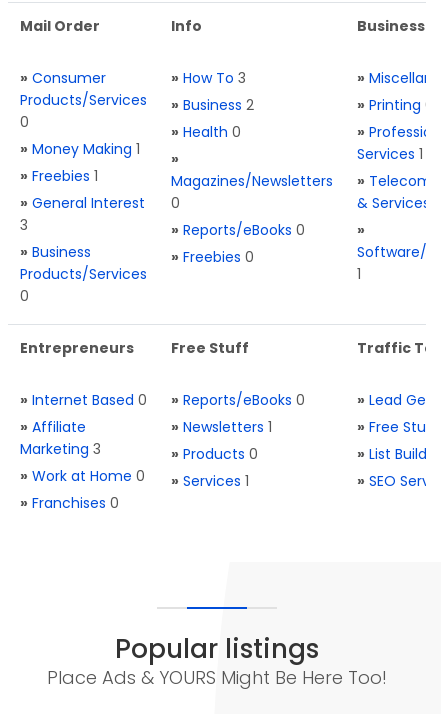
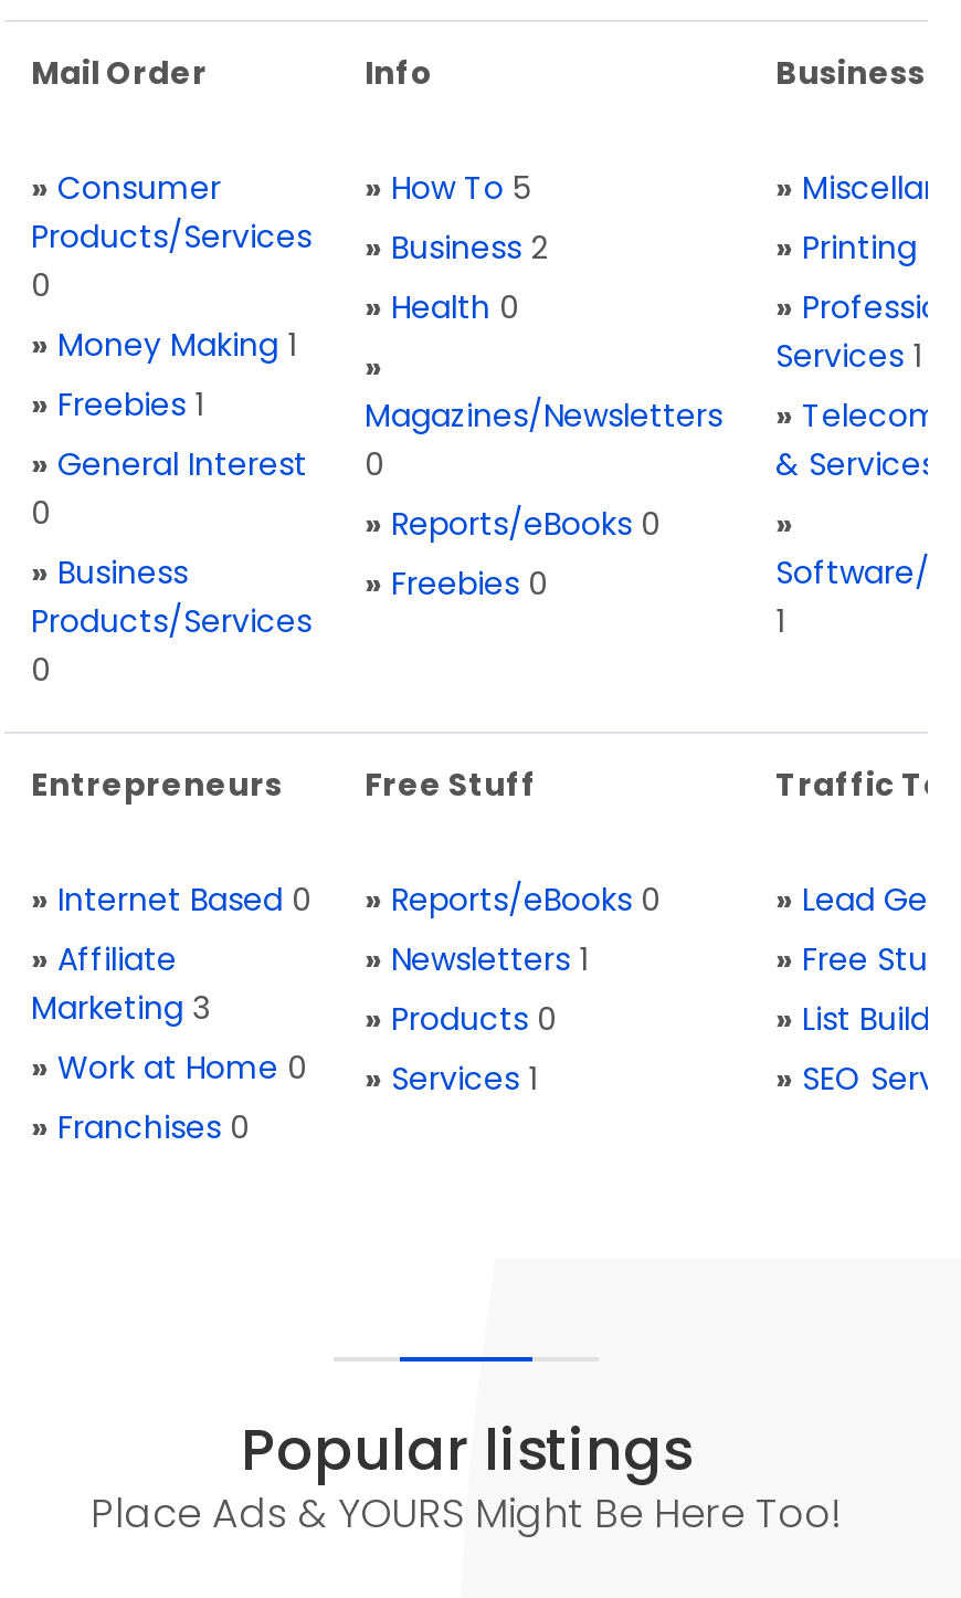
- » How To 3
+ » How To 5

- 3
+ 0
